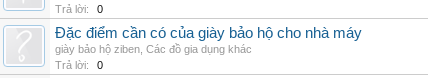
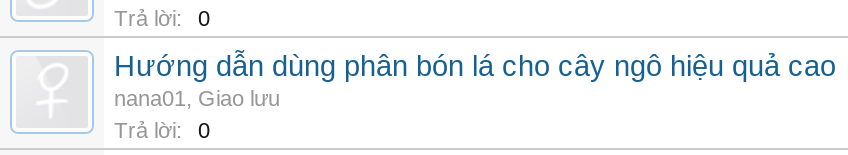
- Đặc điểm cần có của giày bảo hộ cho nhà máy
- giày bảo hộ ziben, Các đồ gia dụng khác
+ Hướng dẫn dùng phân bón lá cho cây ngô hiệu quả cao
+ nana01, Giao lưu
